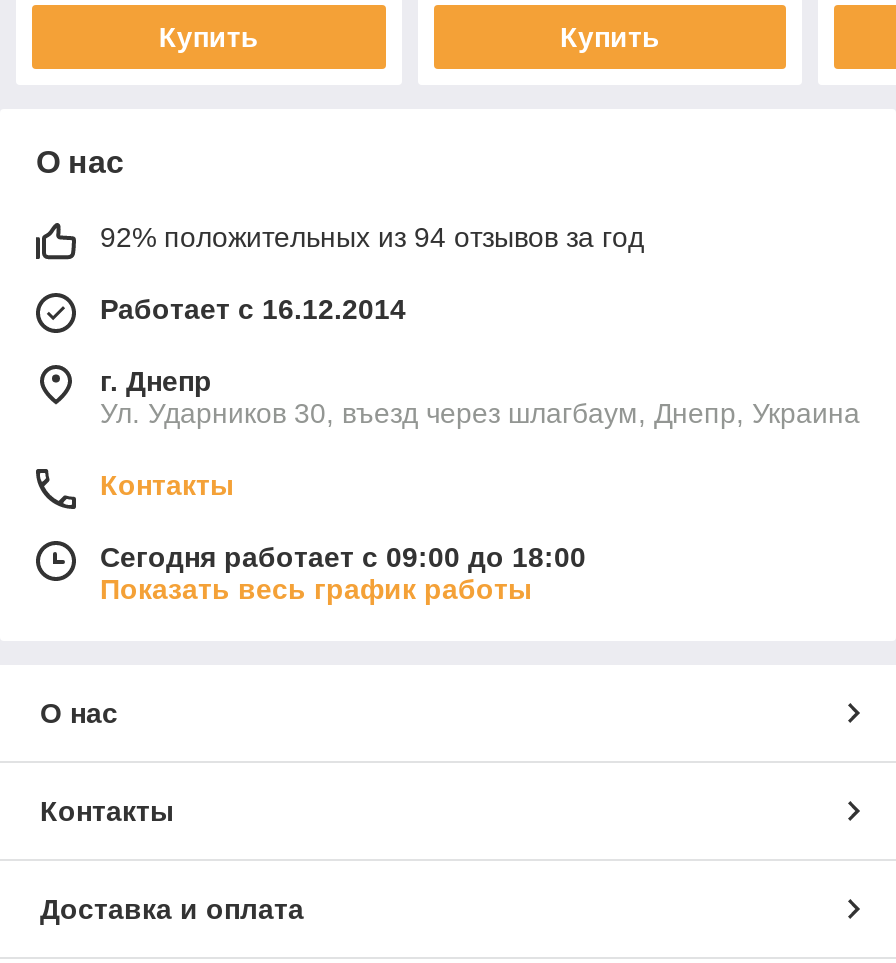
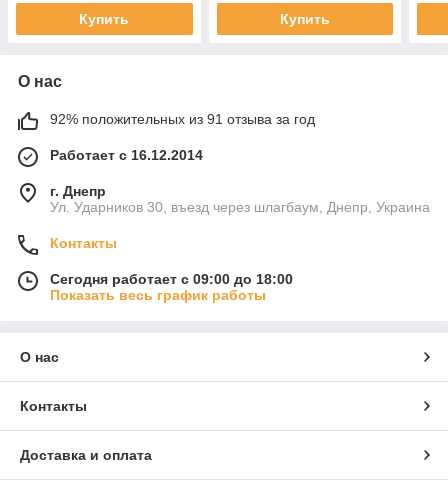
- 92% положительных из 94 отзывов за год
+ 92% положительных из 91 отзыва за год
